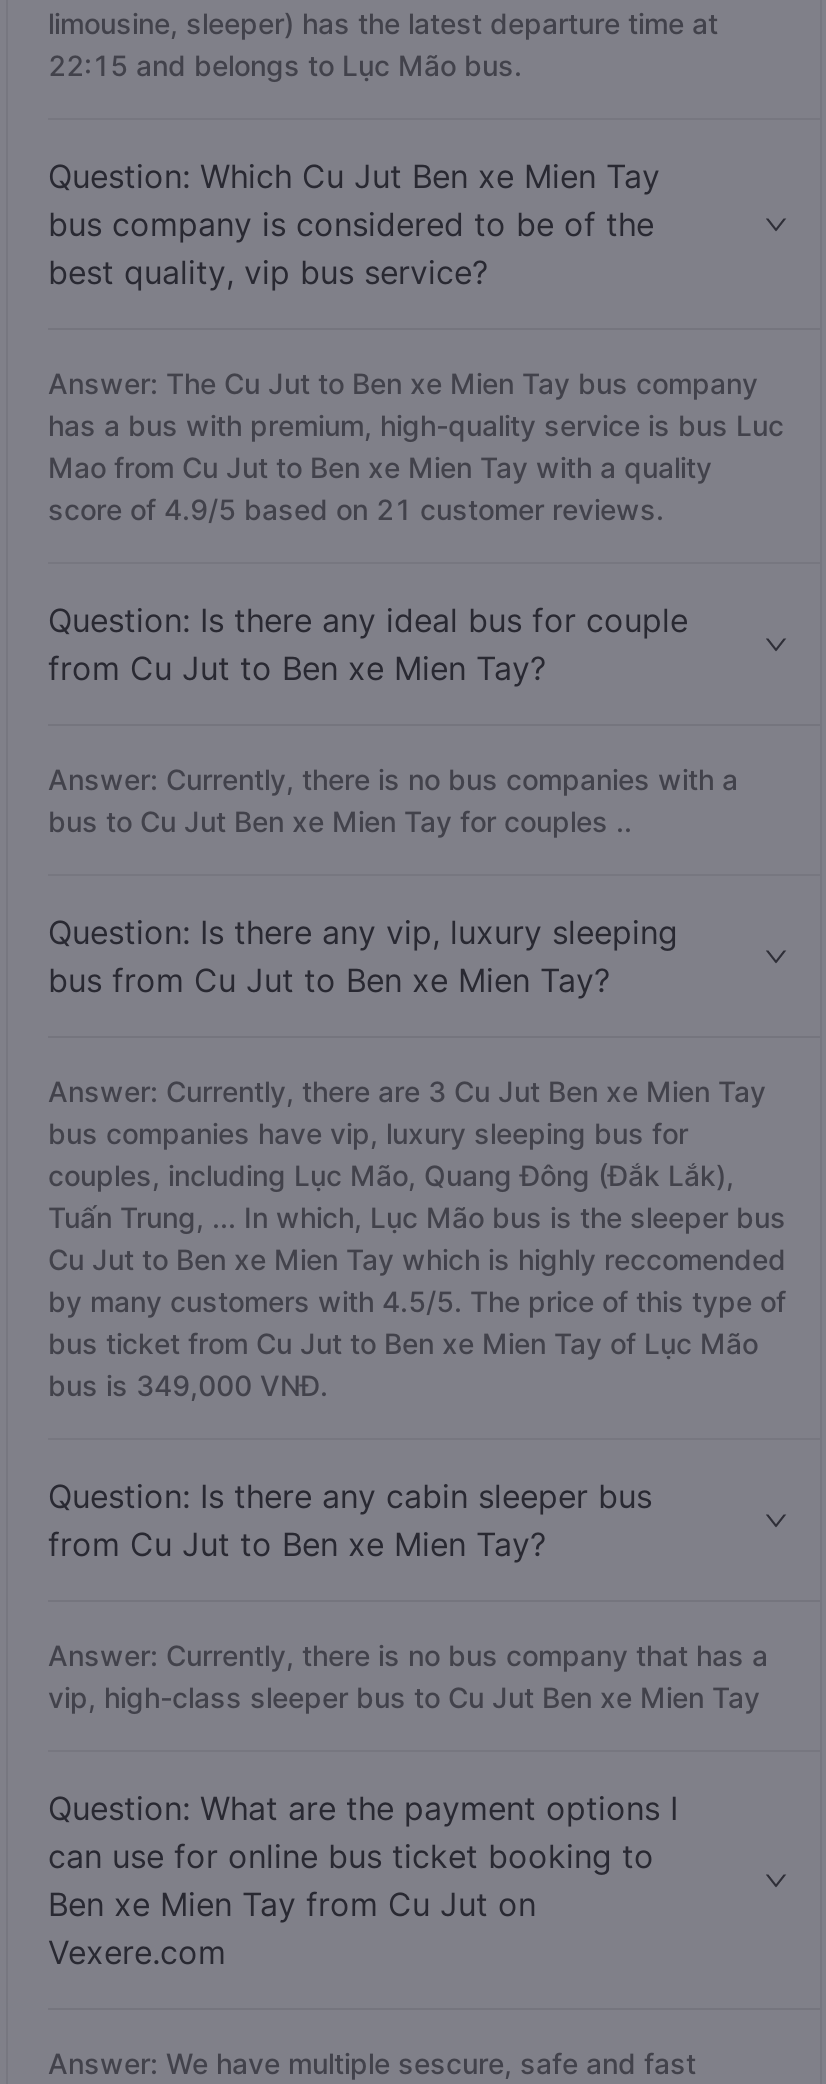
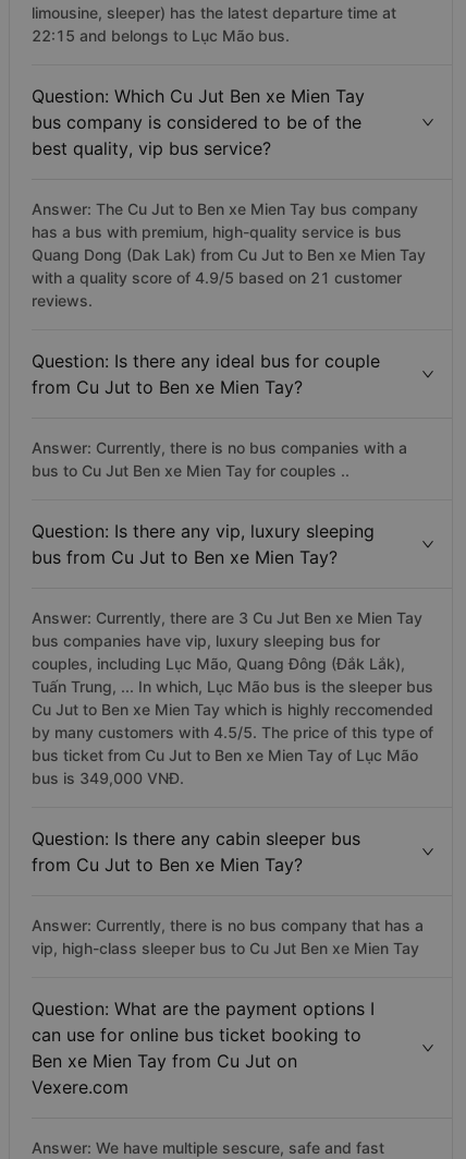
- has a bus with premium, high-quality service is bus Luc
- Mao from Cu Jut to Ben xe Mien Tay with a quality
- score of 4.9/5 based on 21 customer reviews.
+ has a bus with premium, high-quality service is bus
+ Quang Dong (Dak Lak) from Cu Jut to Ben xe Mien Tay
+ with a quality score of 4.9/5 based on 21 customer
+ reviews.
